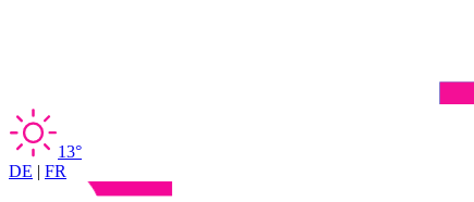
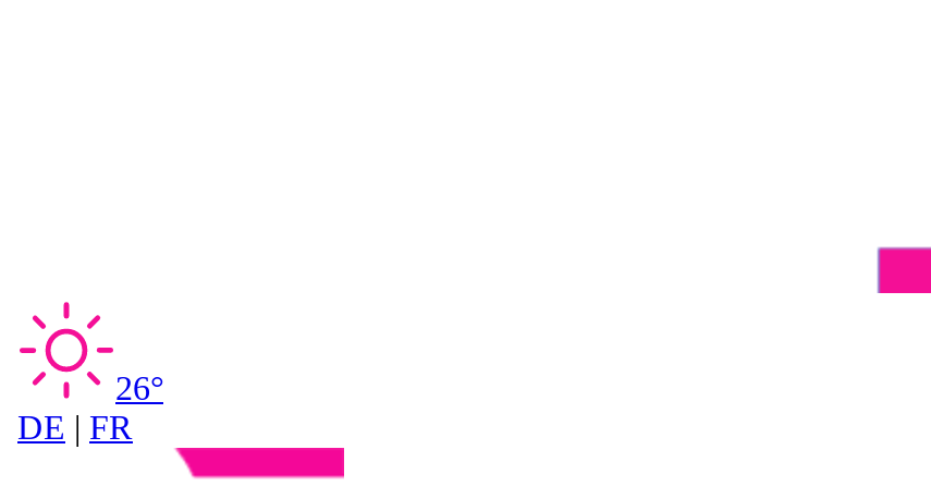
- 13°
+ 26°
